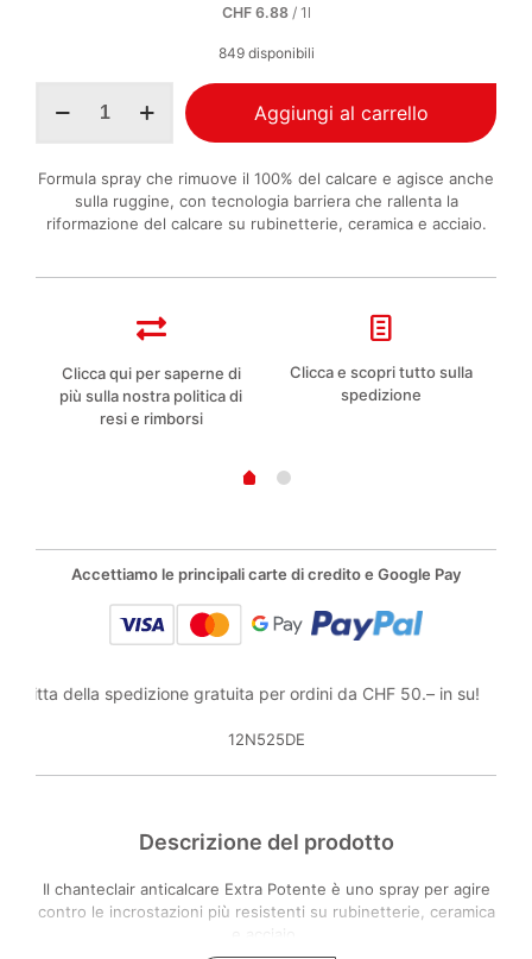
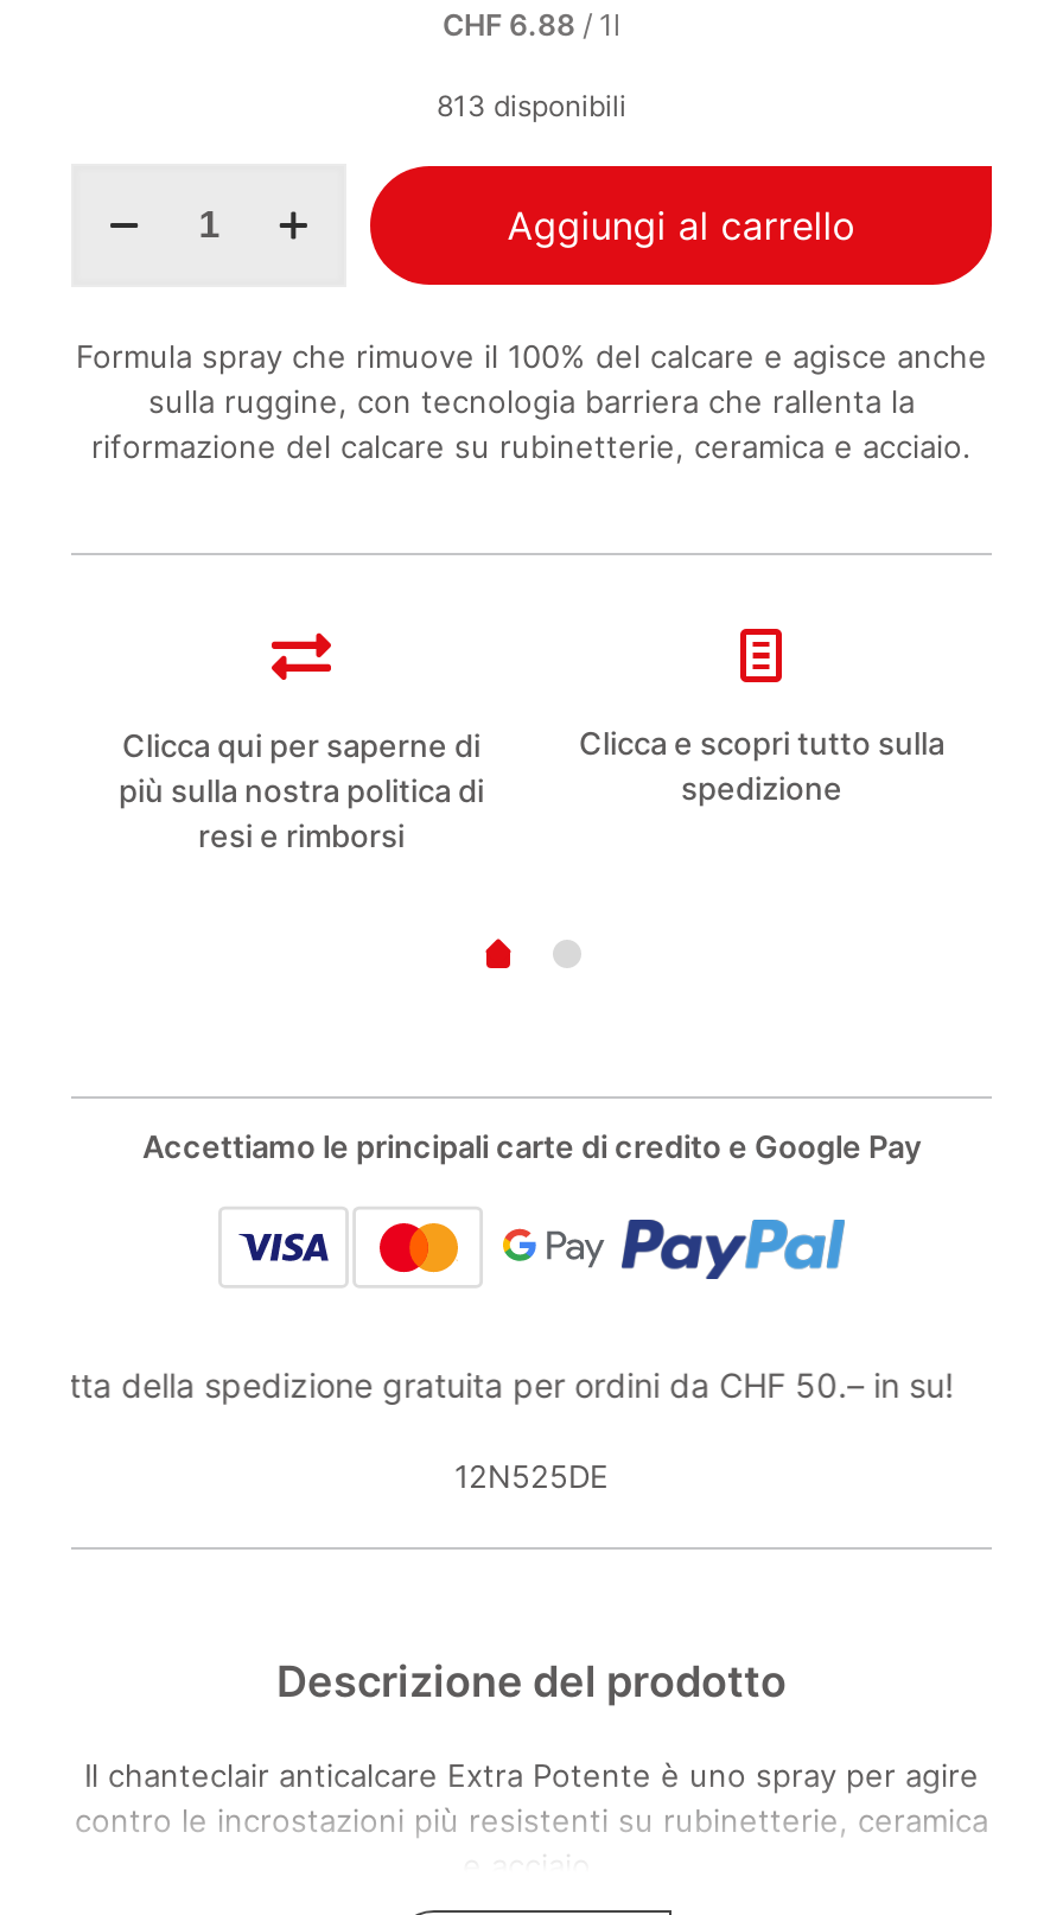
- 849 disponibili
+ 813 disponibili
